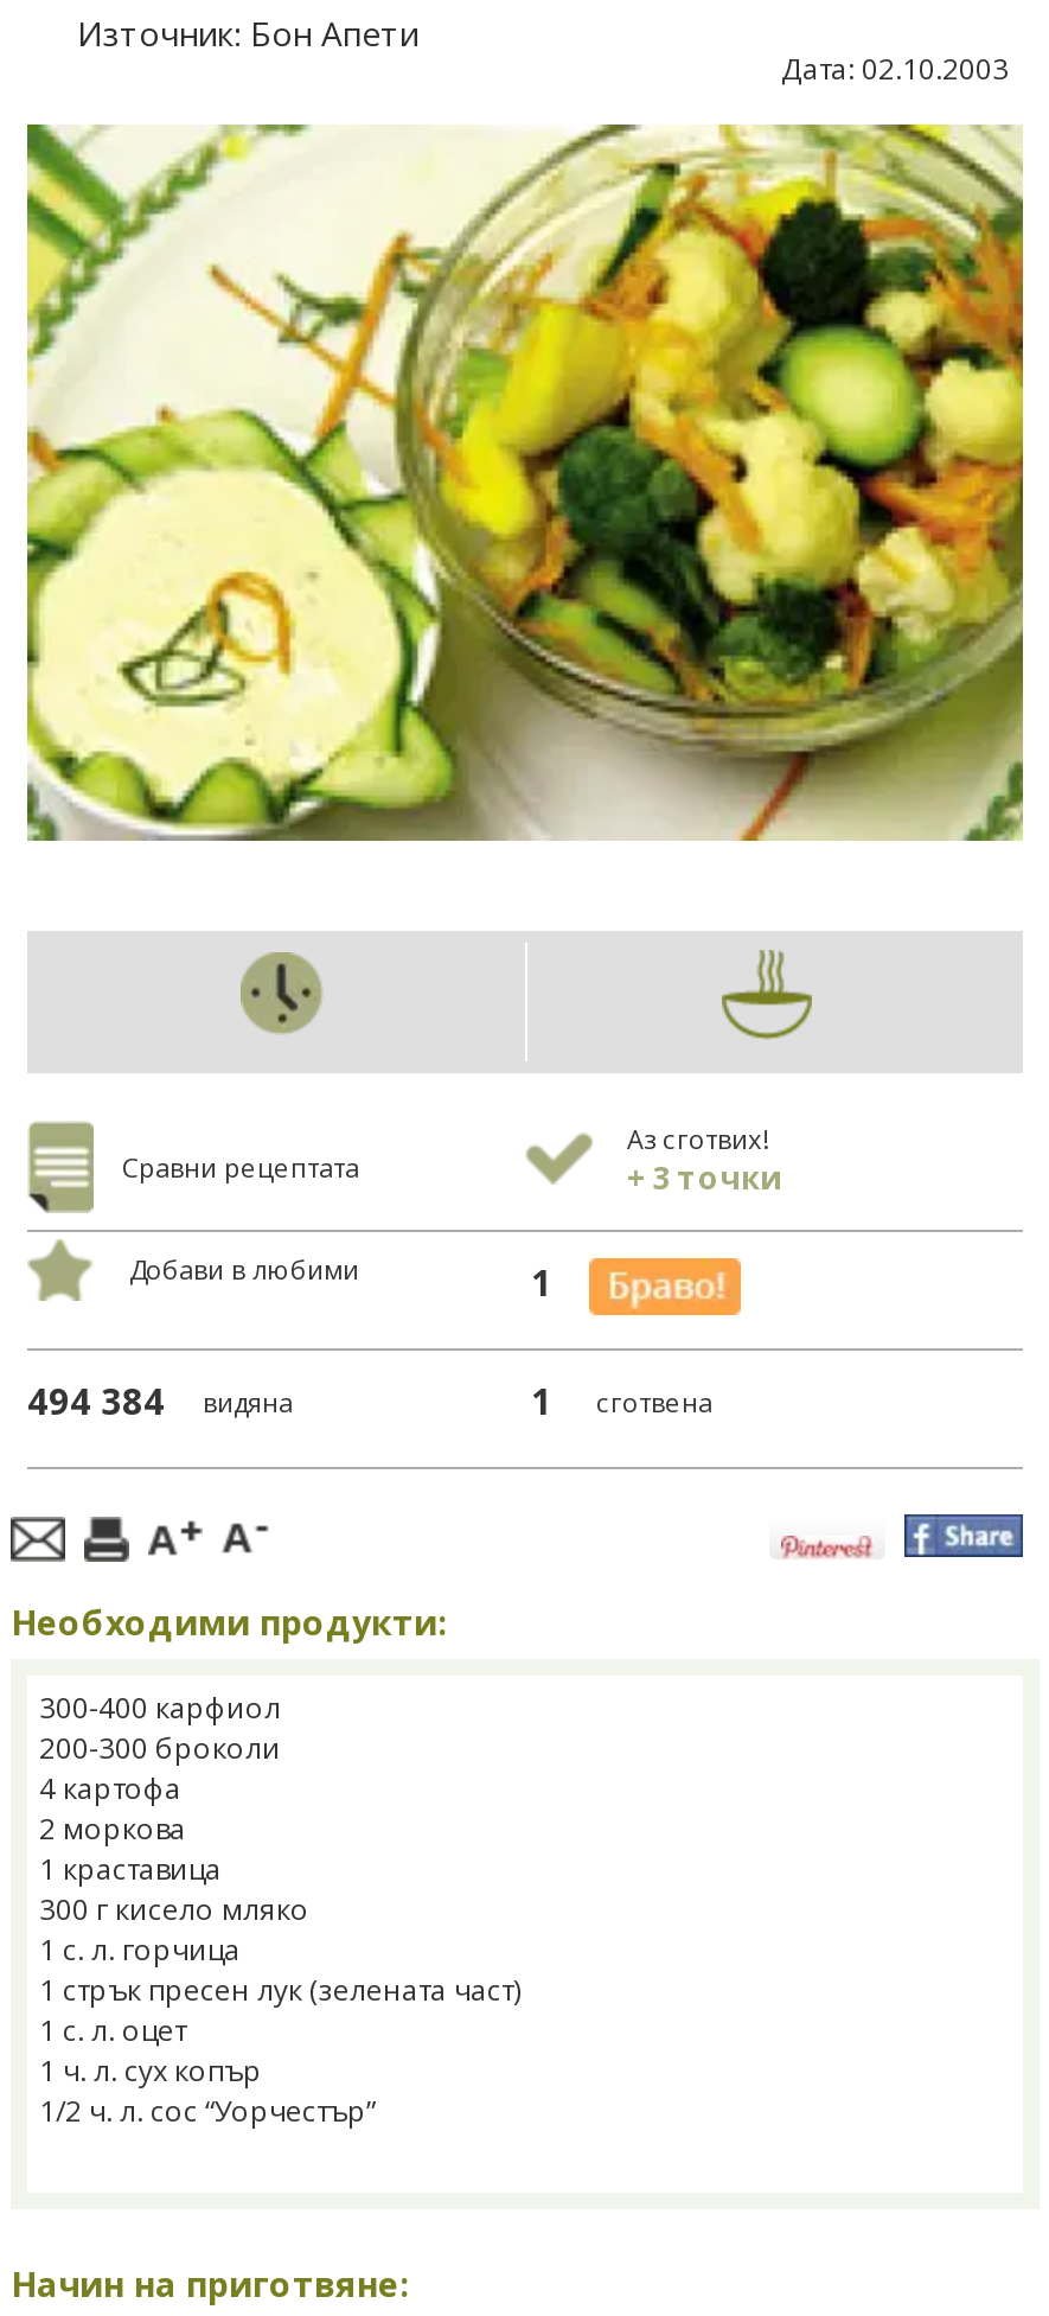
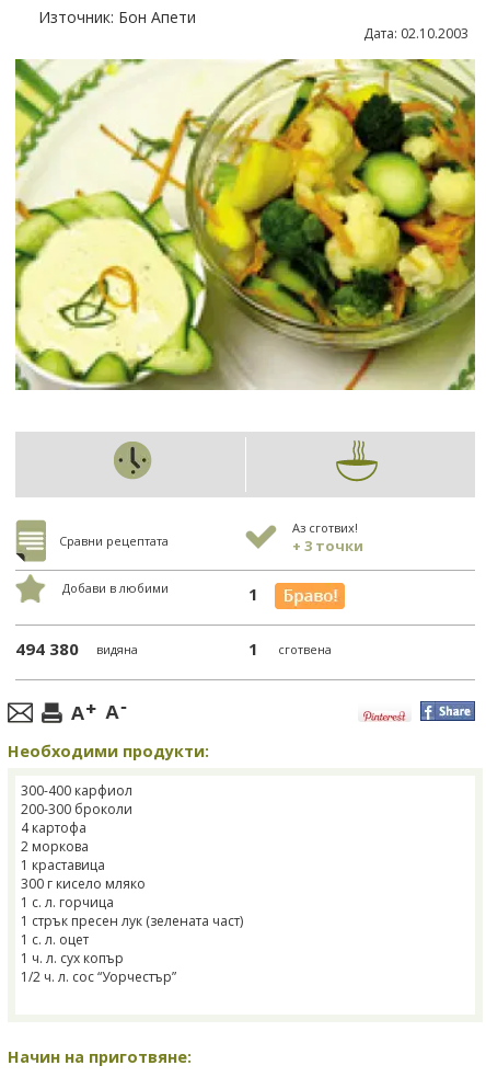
- 494 384 видяна
+ 494 380 видяна
